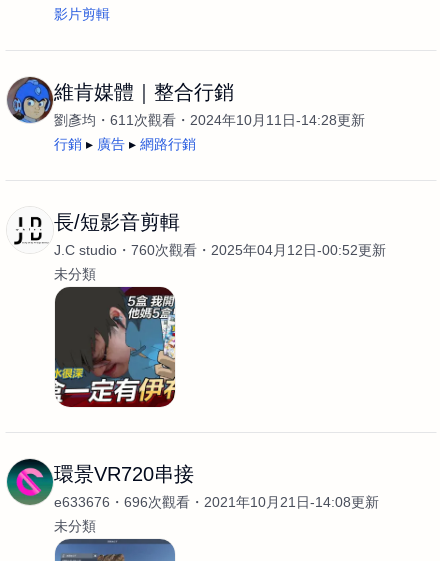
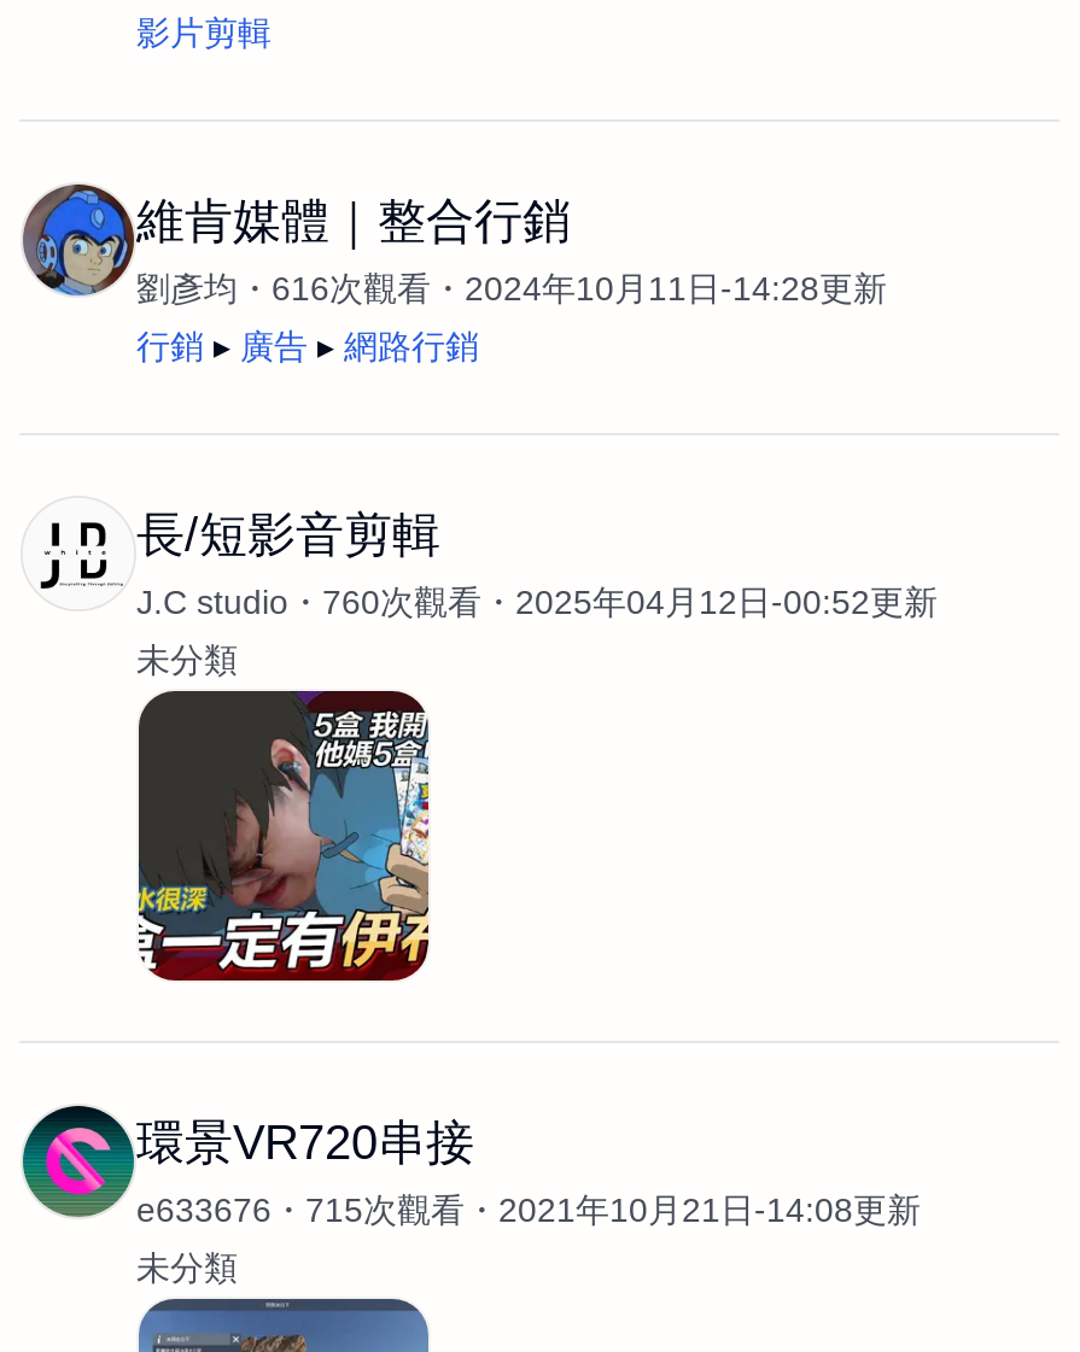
- 劉彥均 611次觀看 2024年10月11日-14:28更新
+ 劉彥均 616次觀看 2024年10月11日-14:28更新

- e633676 696次觀看 2021年10月21日-14:08更新
+ e633676 715次觀看 2021年10月21日-14:08更新
